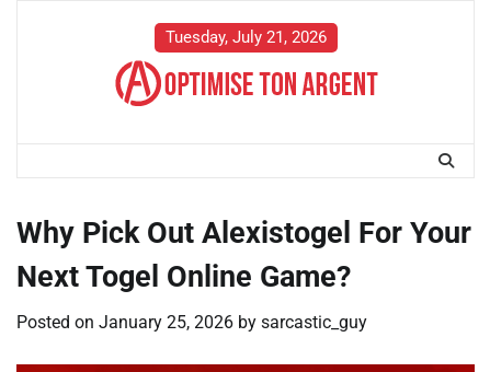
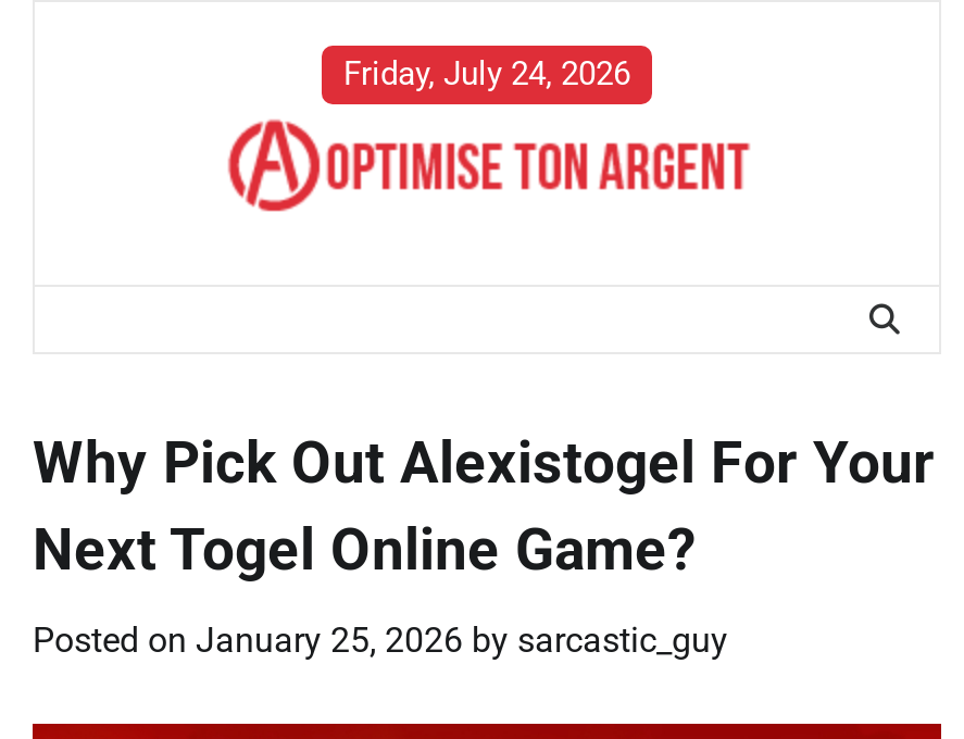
- Tuesday, July 21, 2026
+ Friday, July 24, 2026
